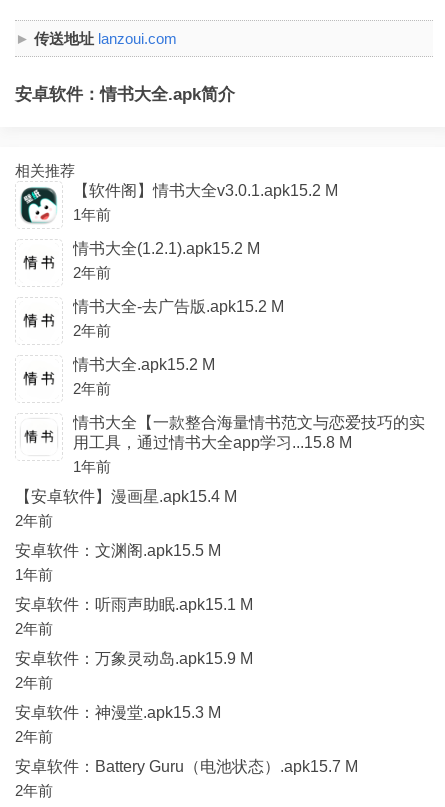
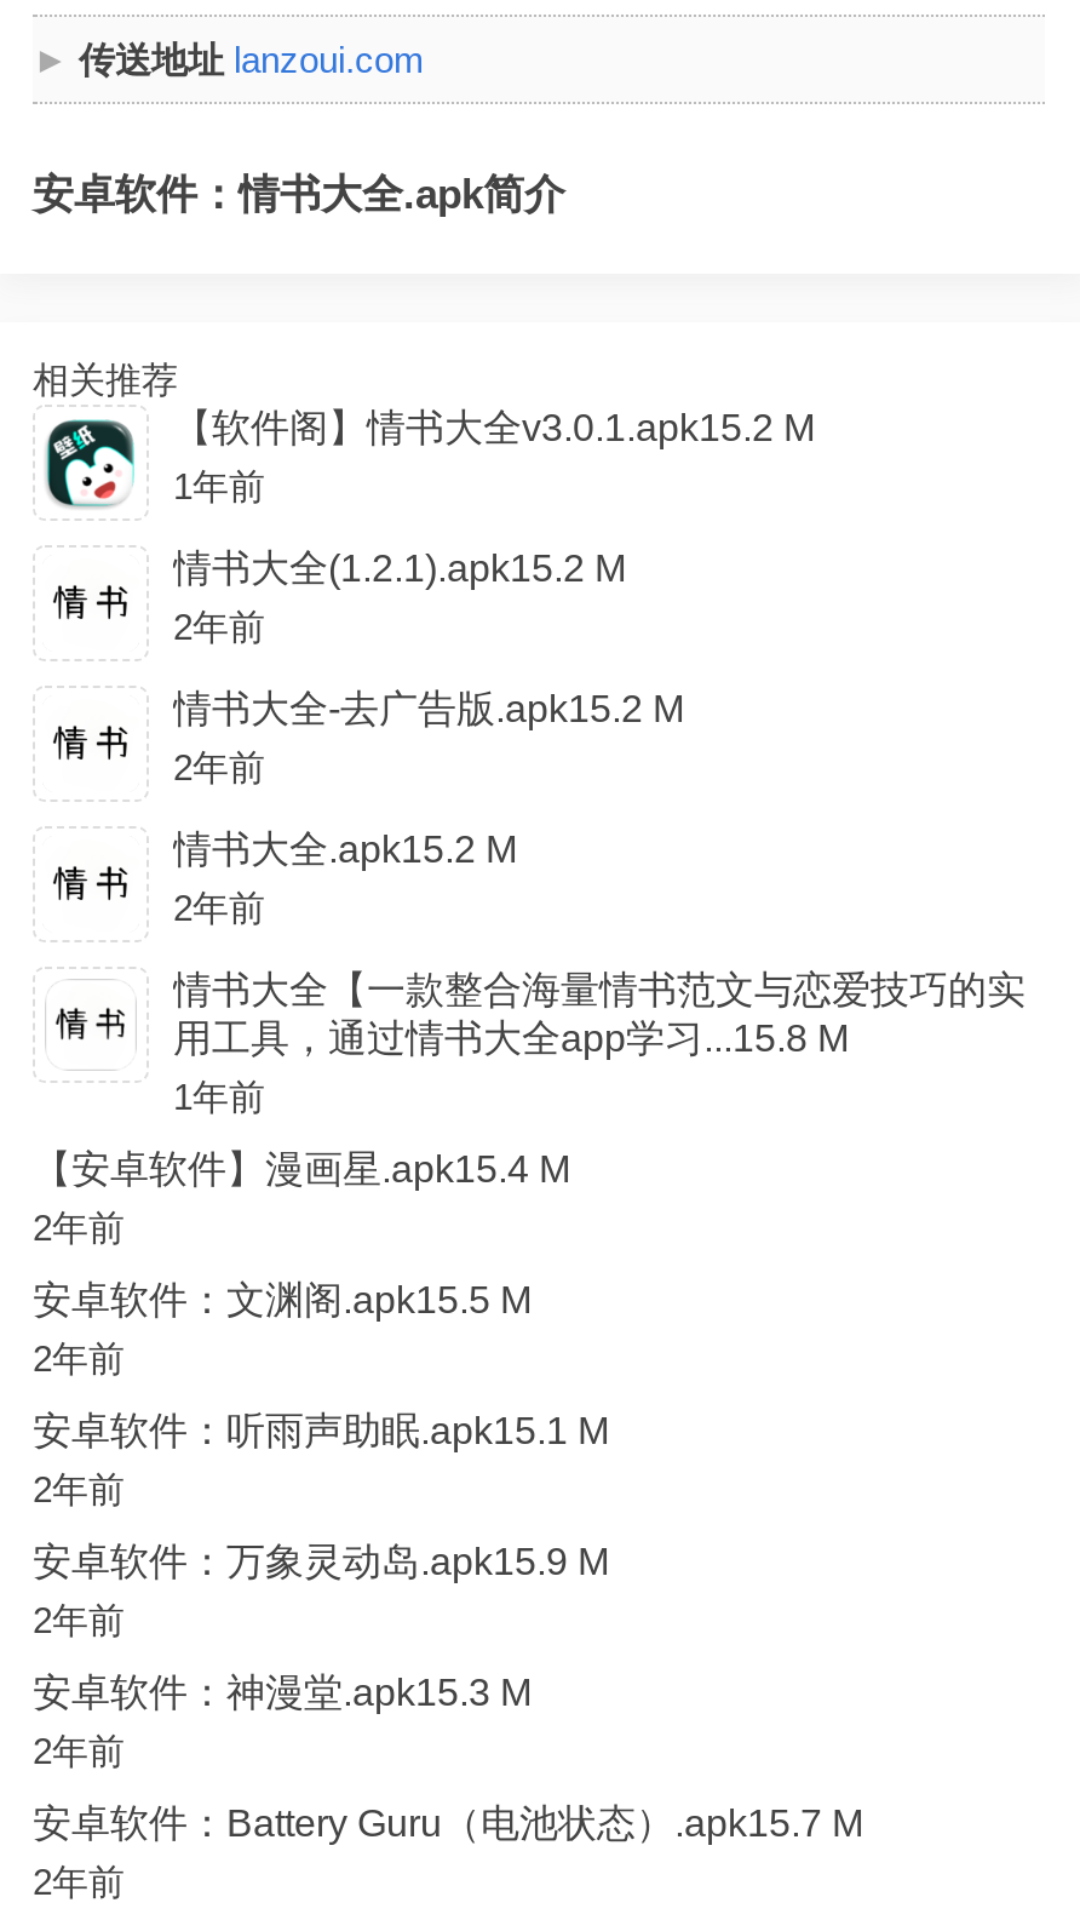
- 1年前
+ 2年前
